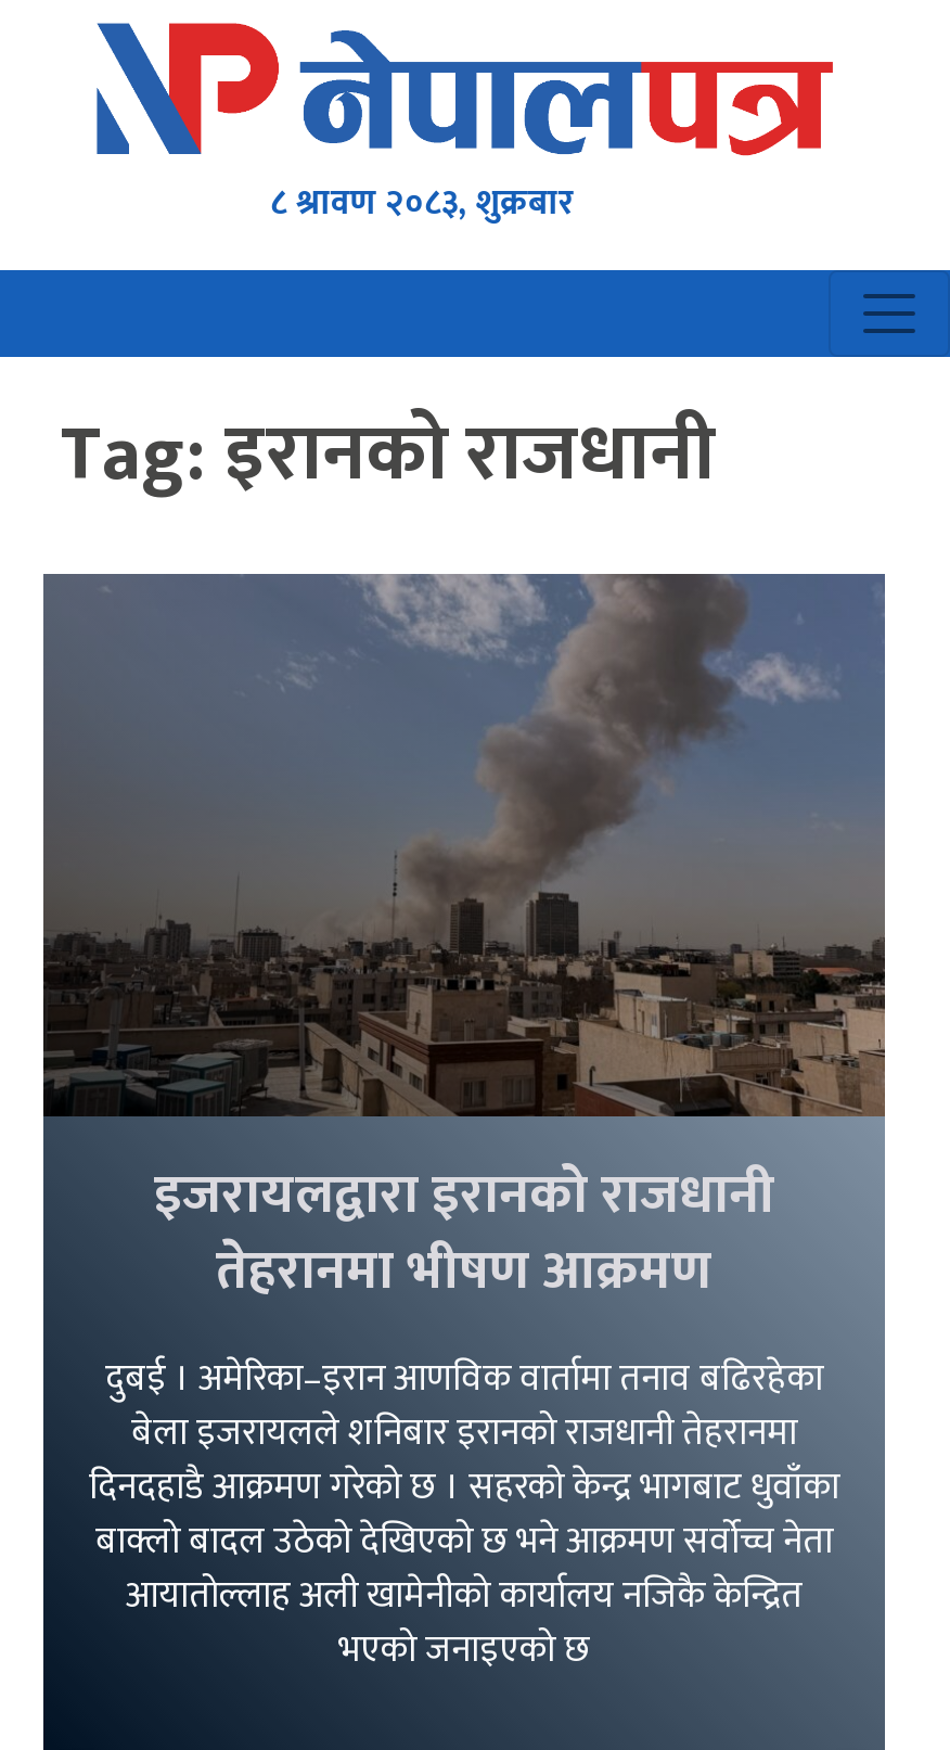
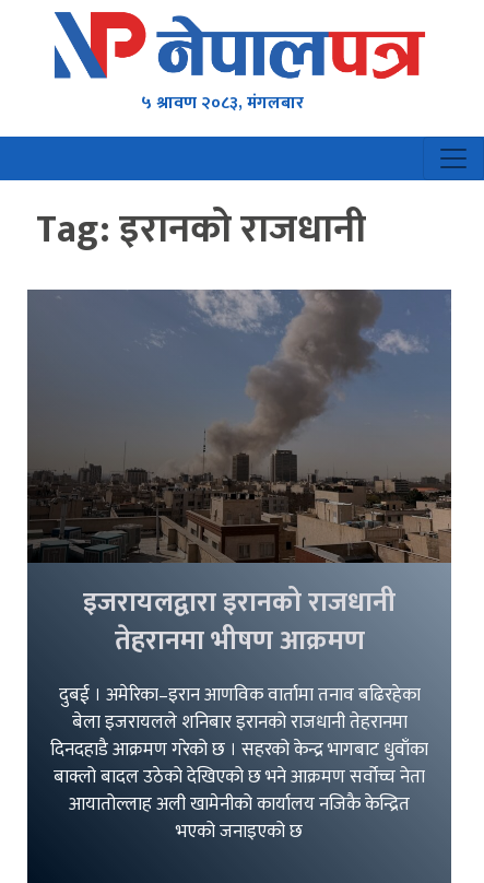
- ८ श्रावण २०८३, शुक्रबार
+ ५ श्रावण २०८३, मंगलबार
